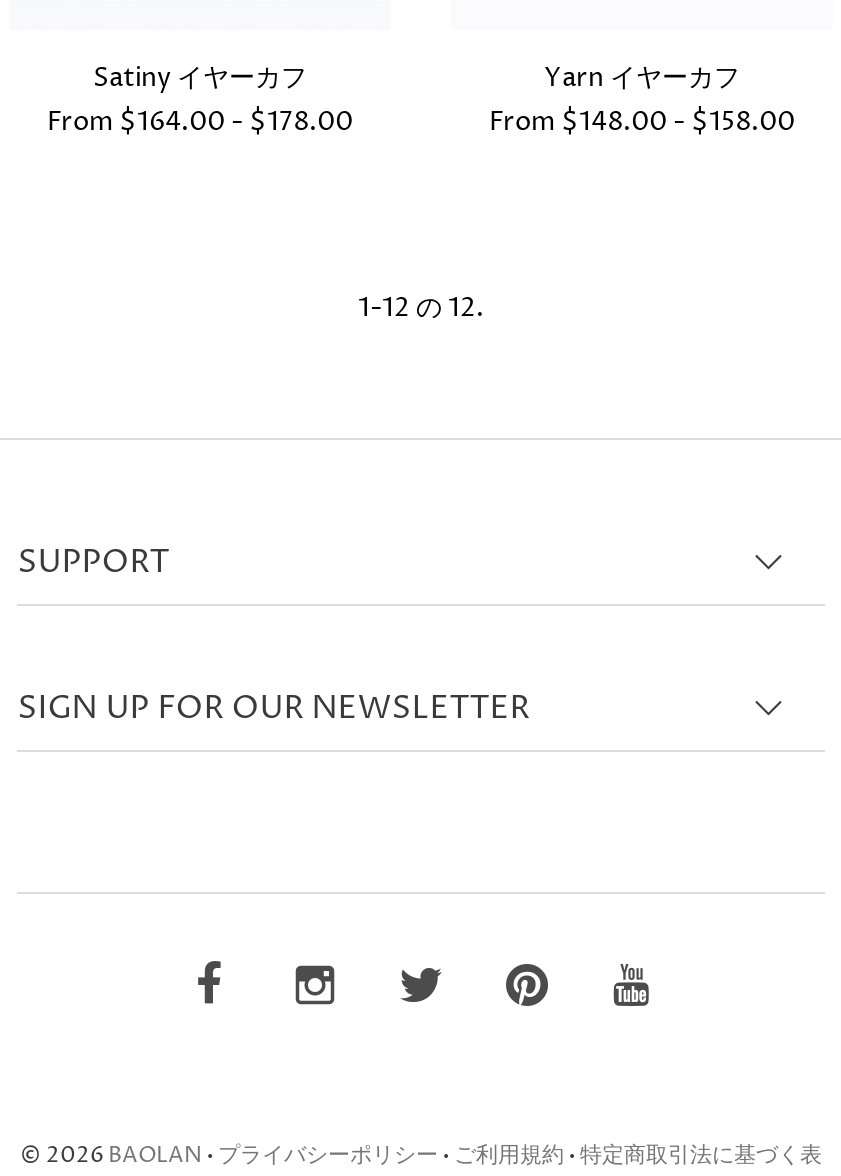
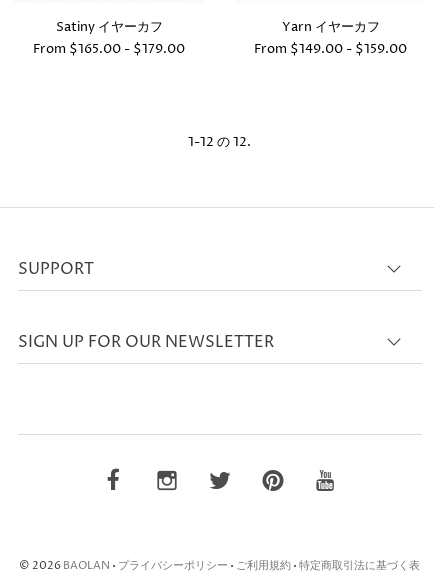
- From $164.00 - $178.00
+ From $165.00 - $179.00

- From $148.00 - $158.00
+ From $149.00 - $159.00
